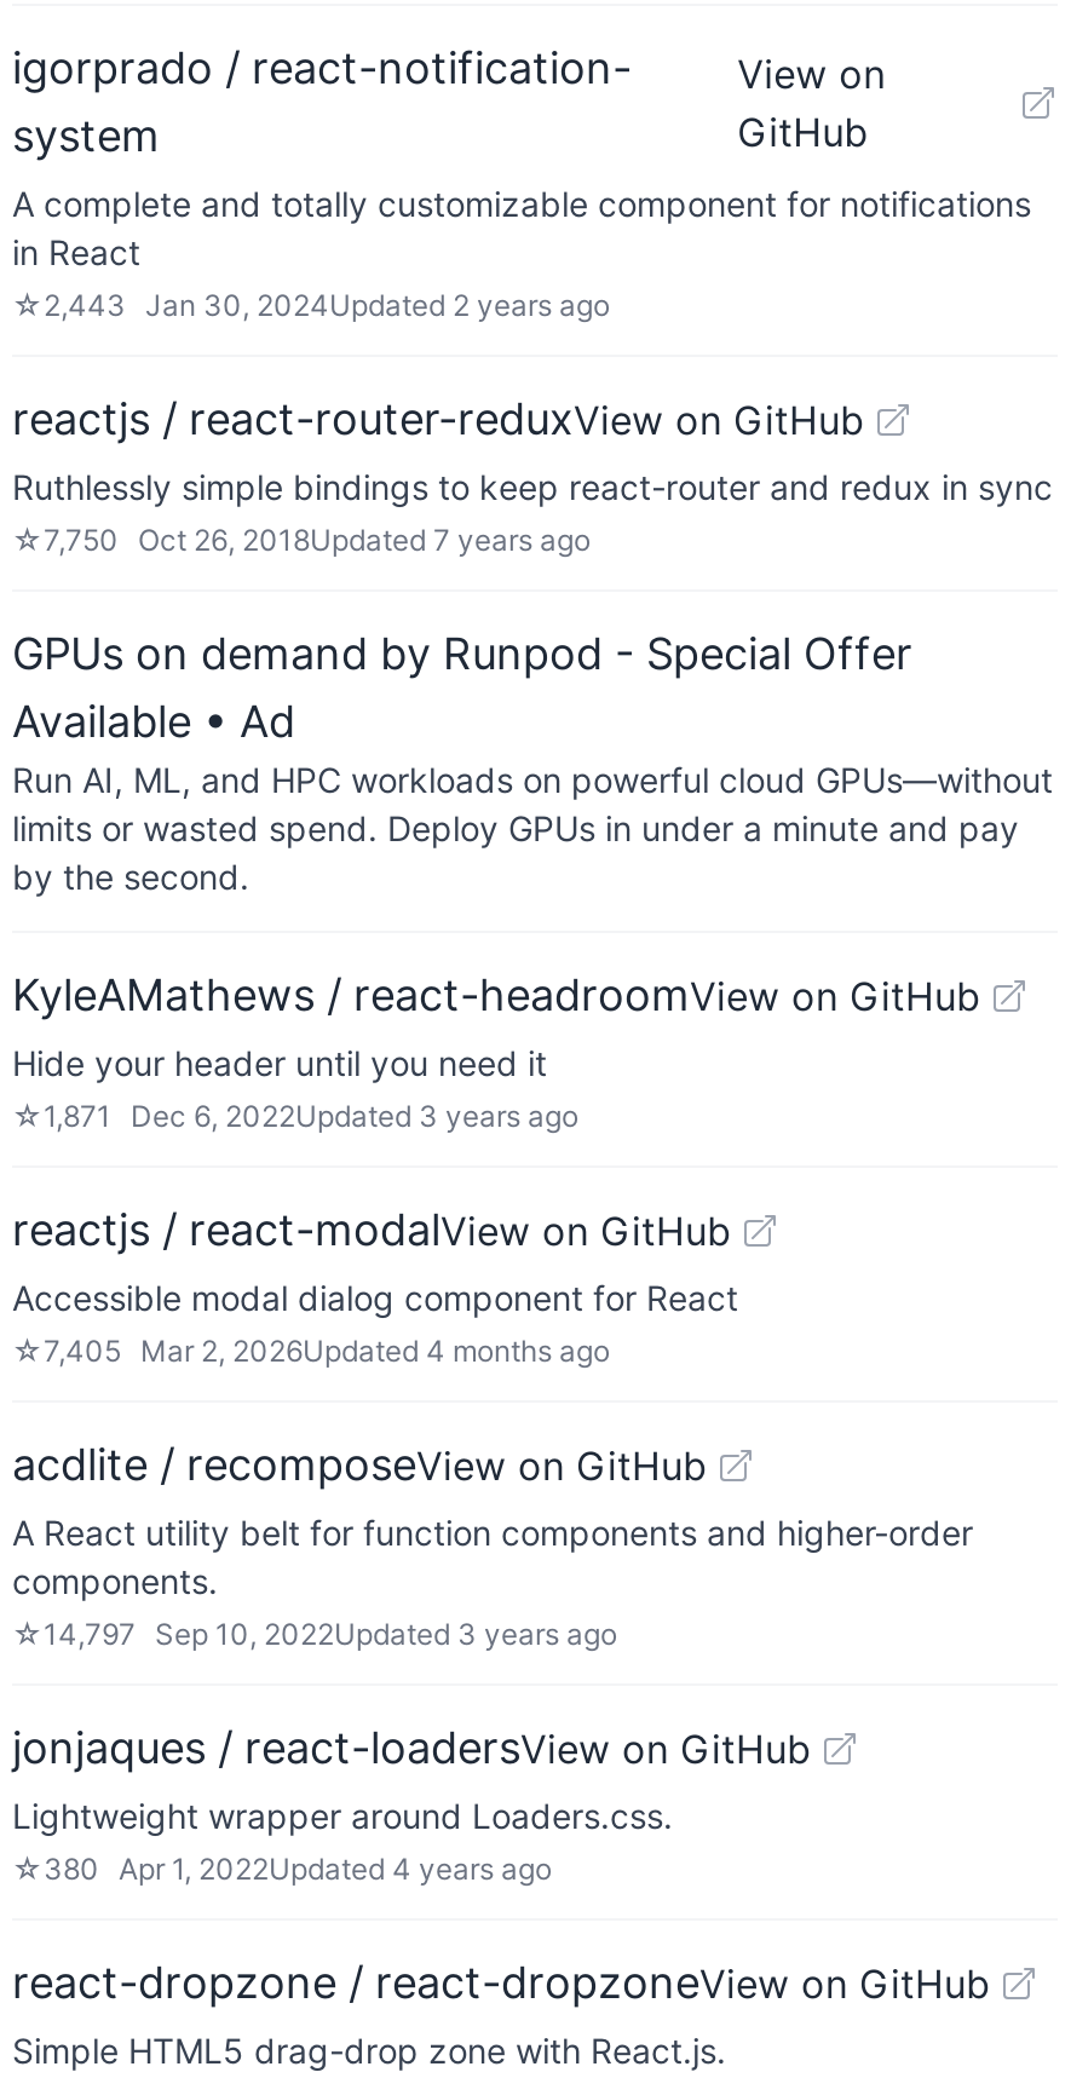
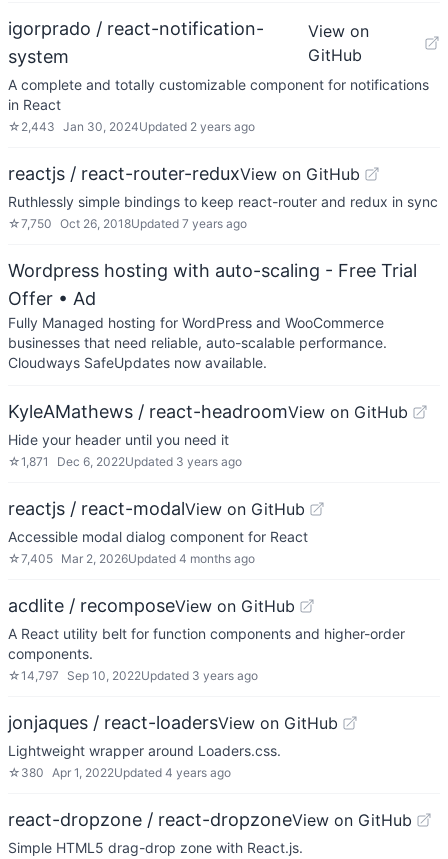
- GPUs on demand by Runpod - Special Offer
- Available • Ad
- Run AI, ML, and HPC workloads on powerful cloud GPUs—without
- limits or wasted spend. Deploy GPUs in under a minute and pay
- by the second.
+ Wordpress hosting with auto-scaling - Free Trial
+ Offer • Ad
+ Fully Managed hosting for WordPress and WooCommerce
+ businesses that need reliable, auto-scalable performance.
+ Cloudways SafeUpdates now available.
